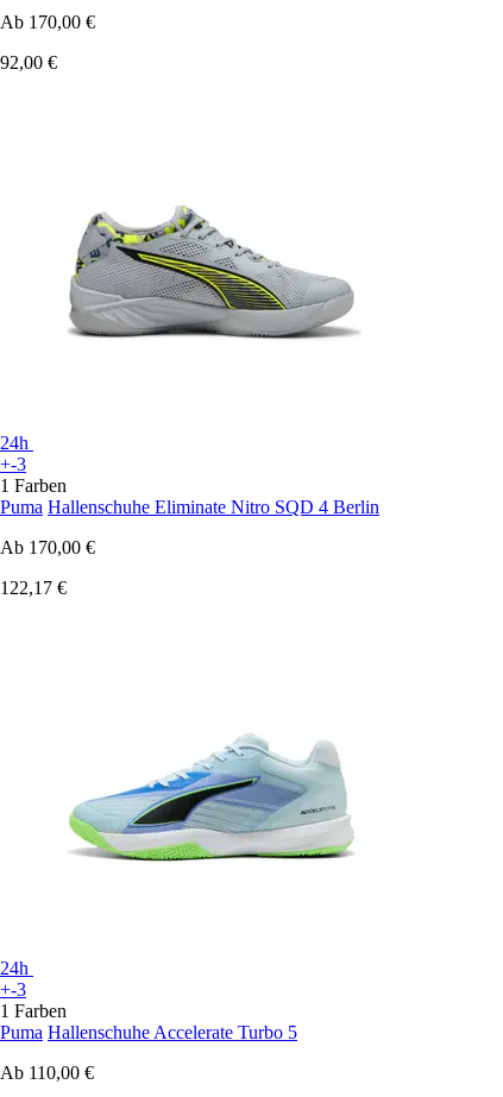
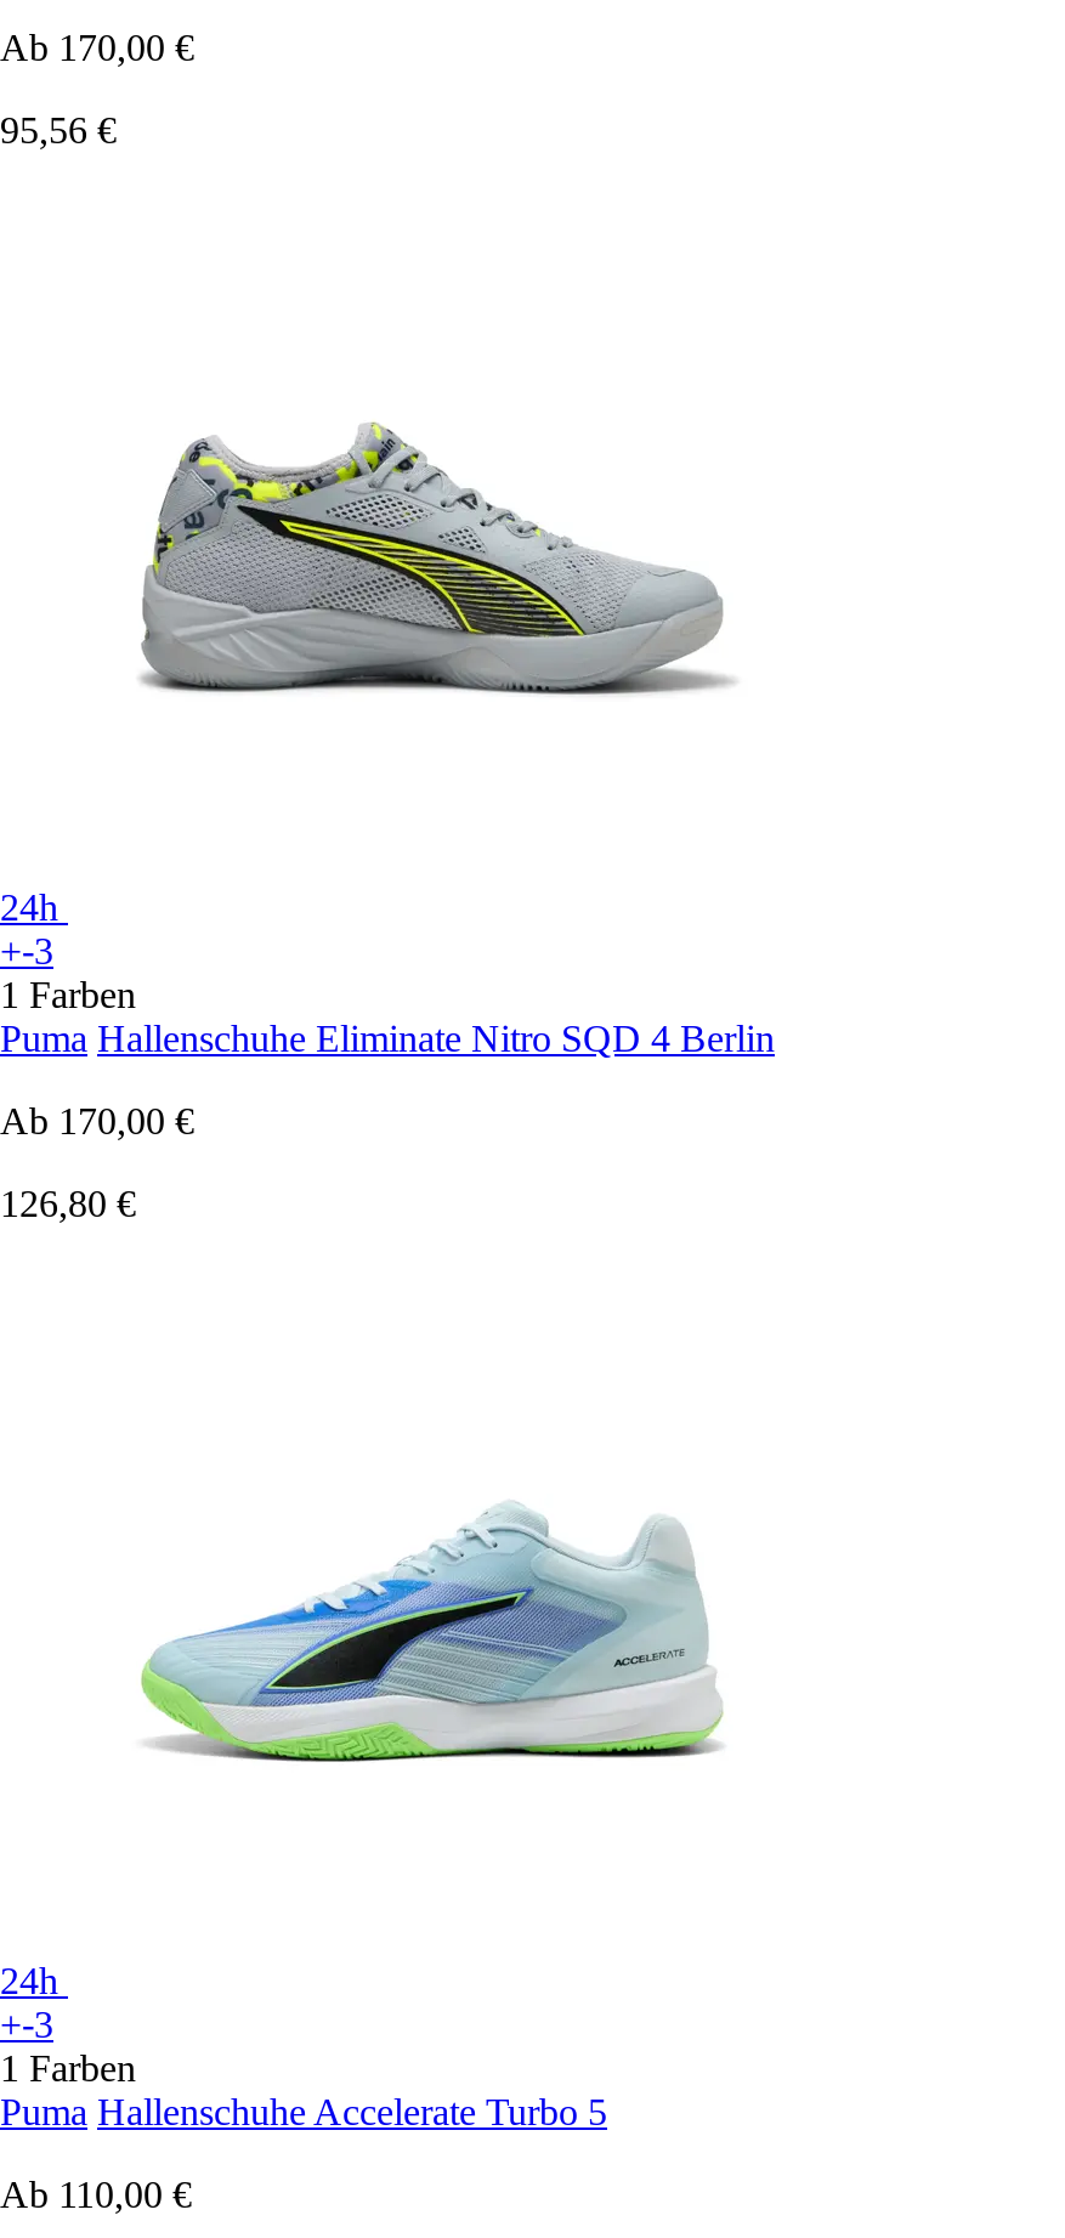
- 92,00 €
+ 95,56 €

- 122,17 €
+ 126,80 €
